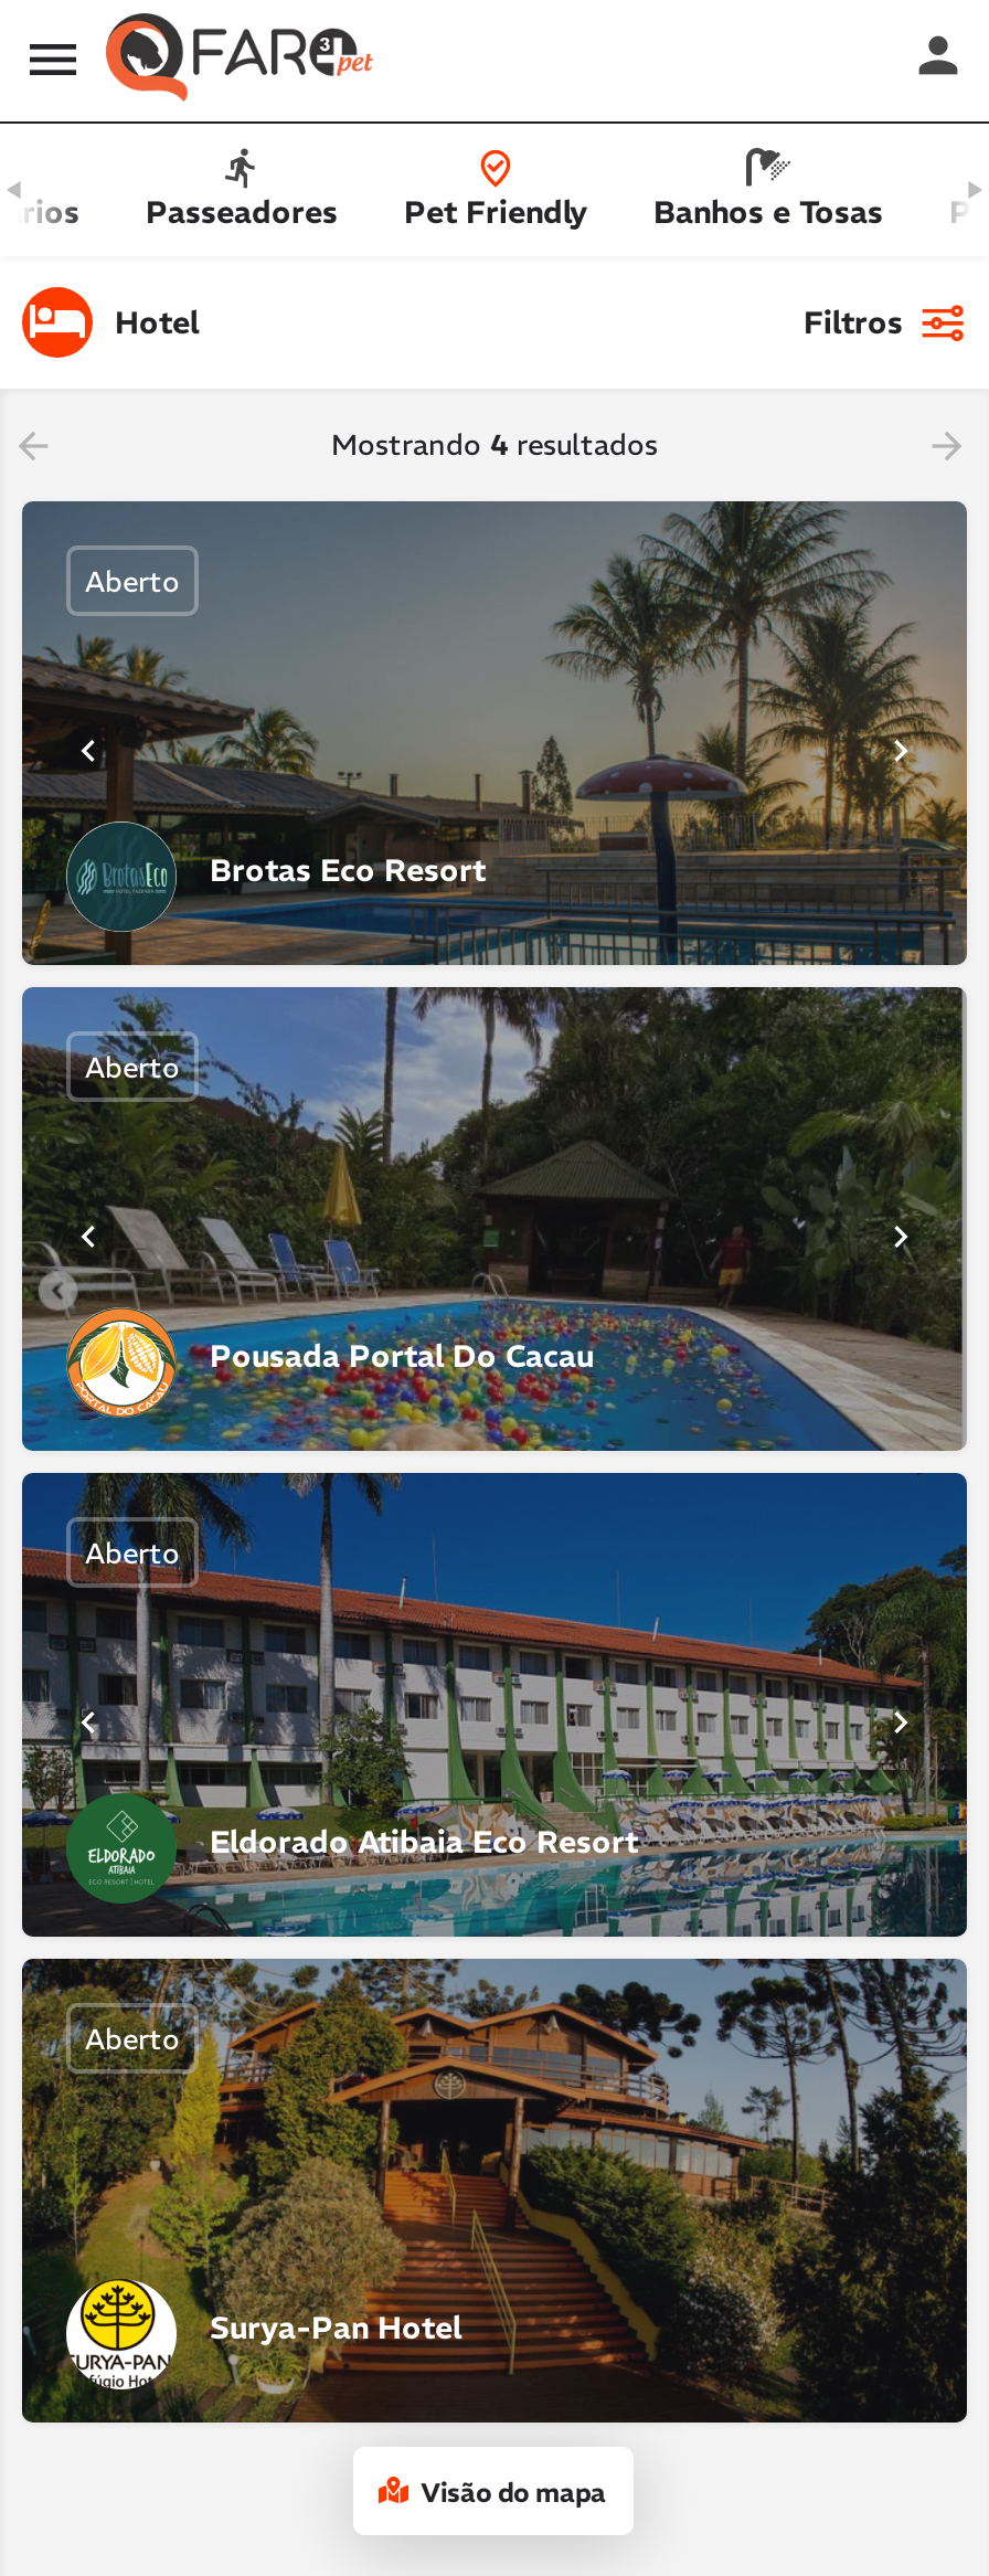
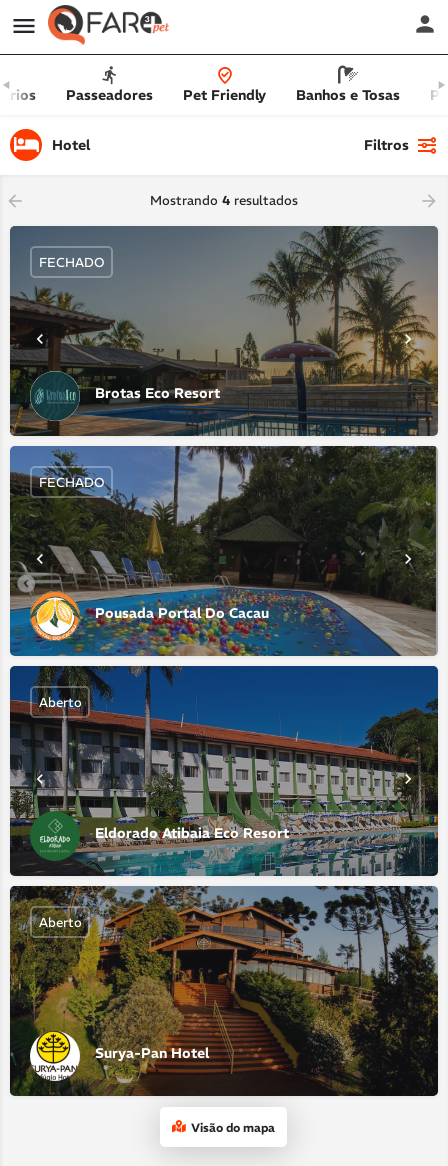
- Aberto
+ FECHADO

- Aberto
+ FECHADO
